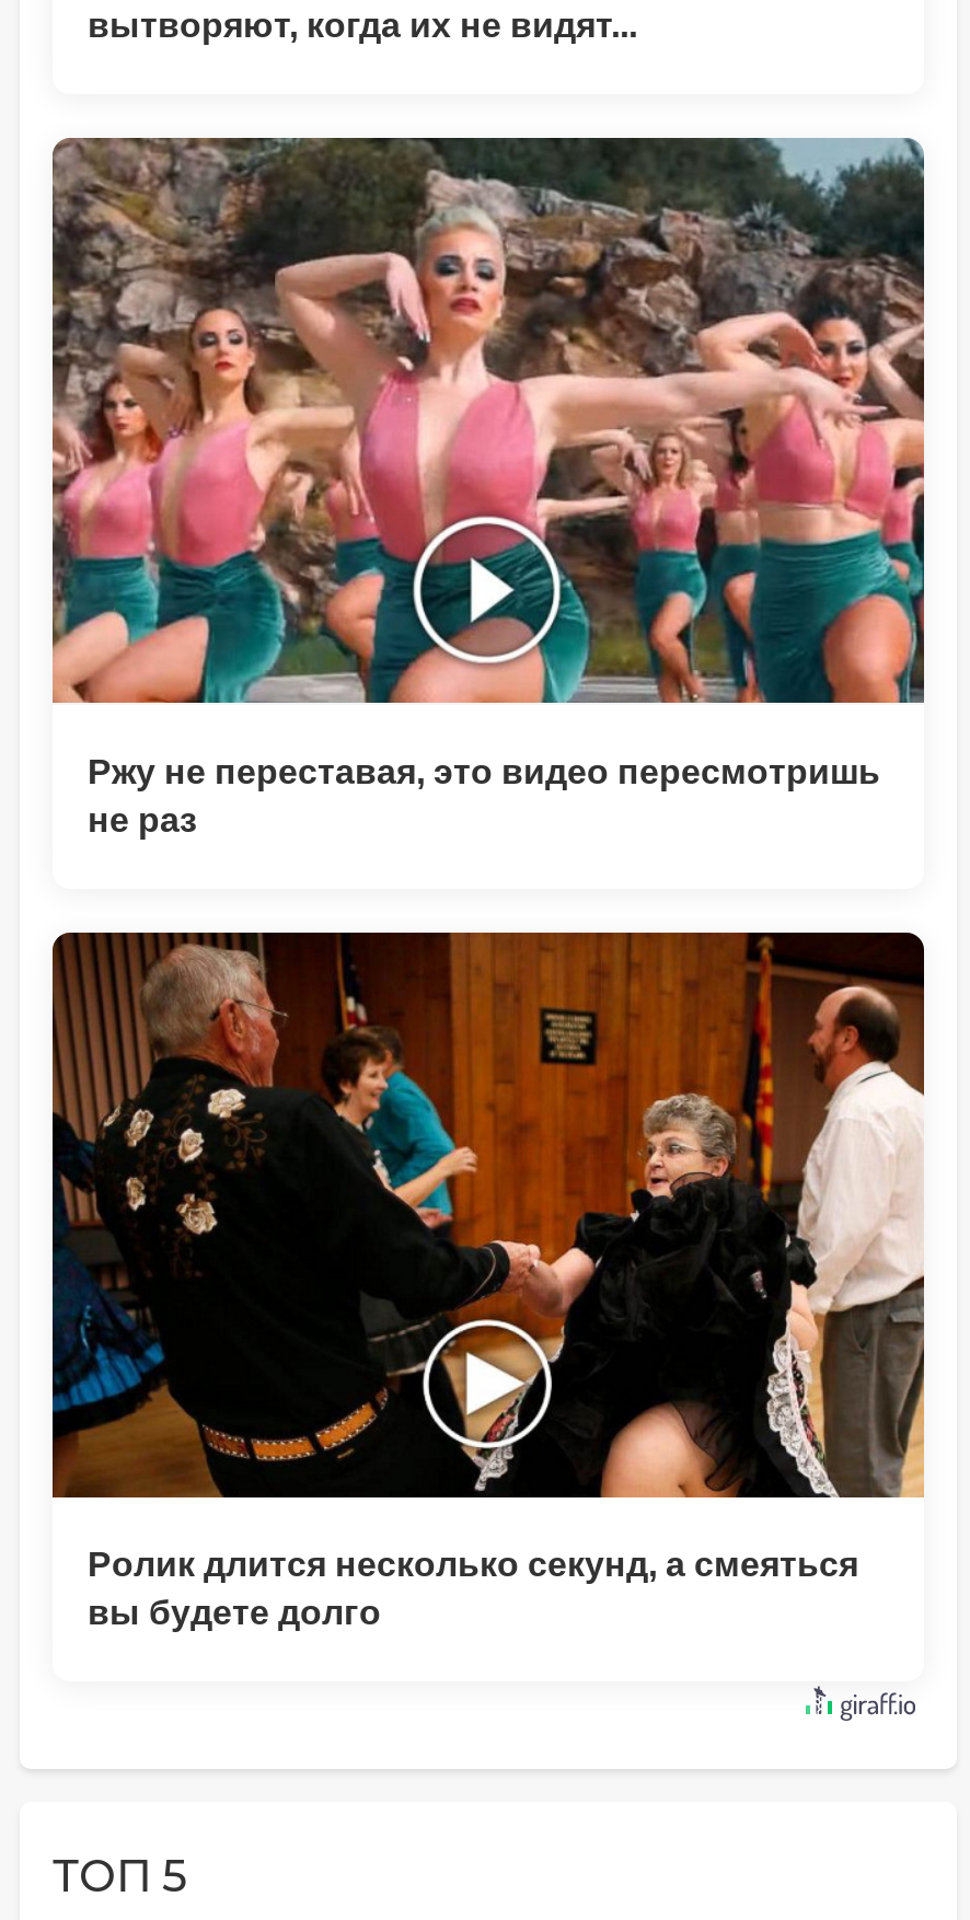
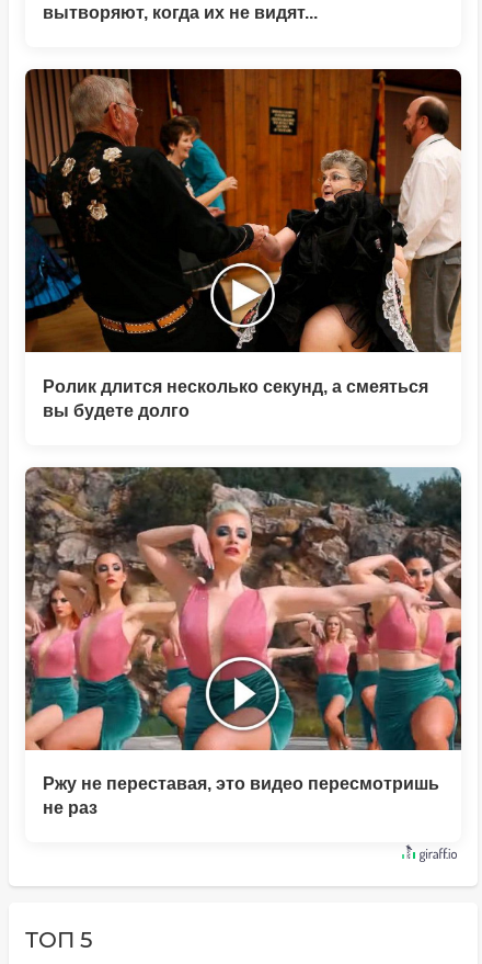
moved down: [image] | Ржу не переставая, это видео пересмотришь | не раз

moved up: [image] | Ролик длится несколько секунд, а смеяться | вы будете долго
